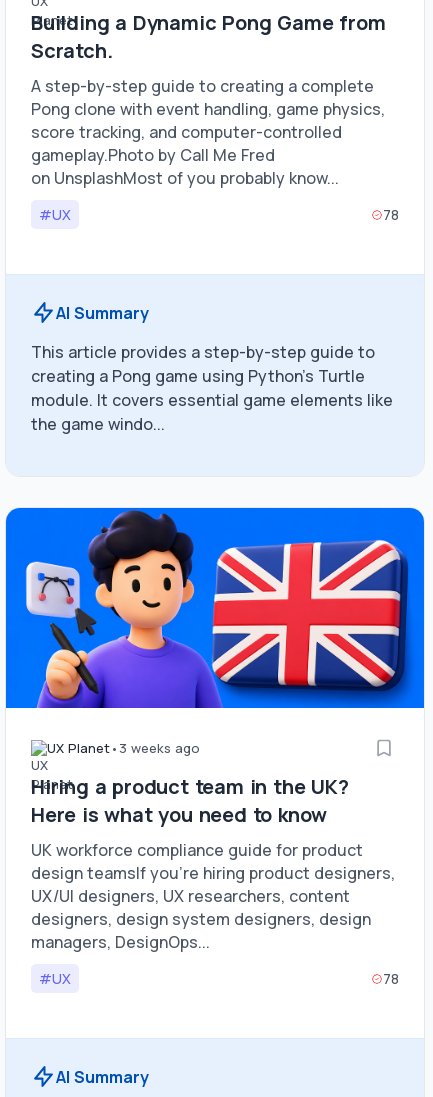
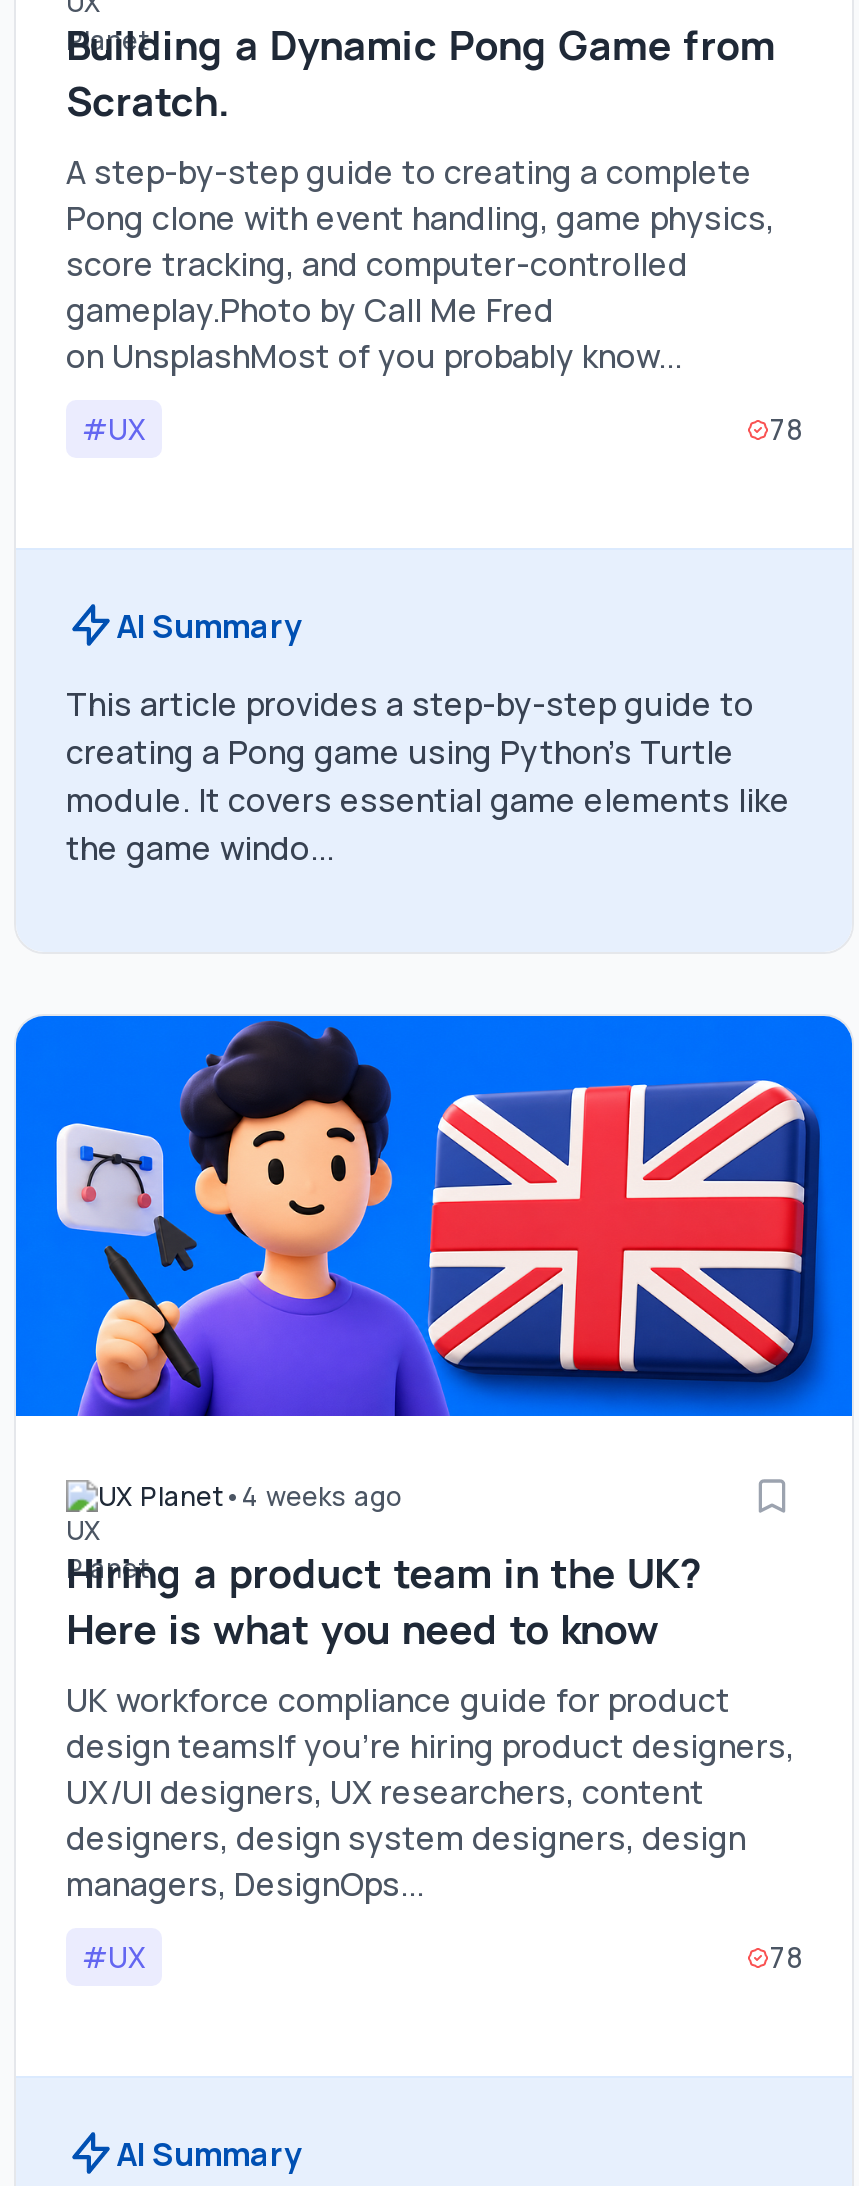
- UX Planet• 3 weeks ago
+ UX Planet• 4 weeks ago
